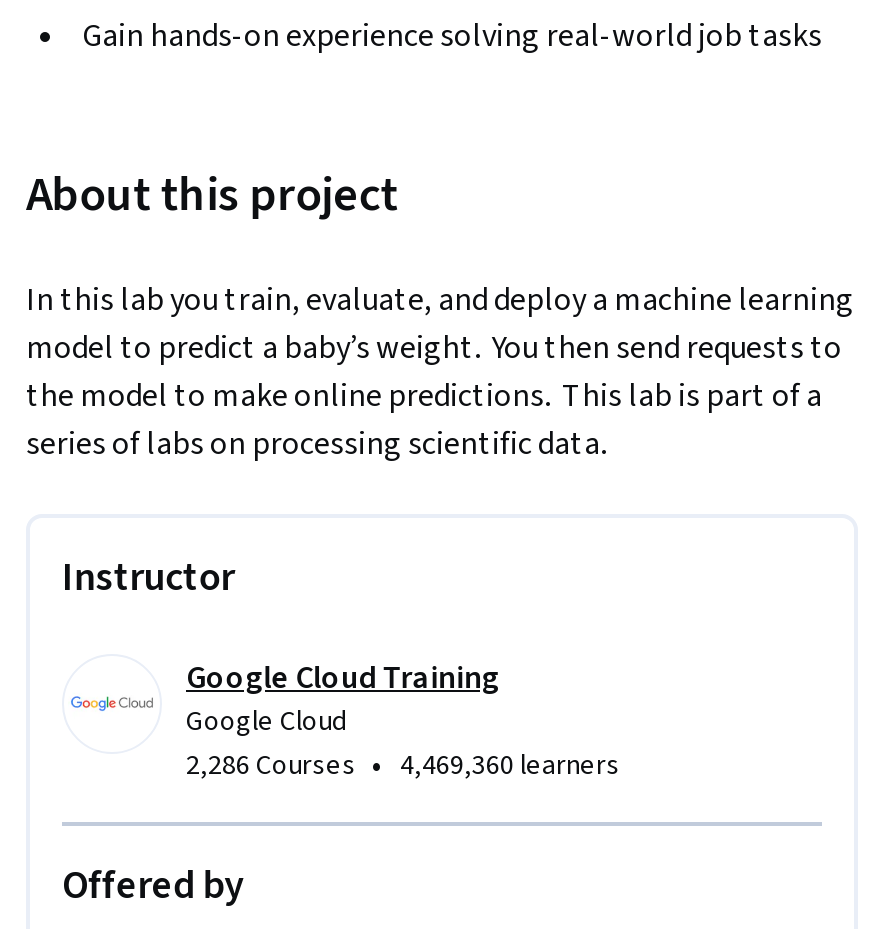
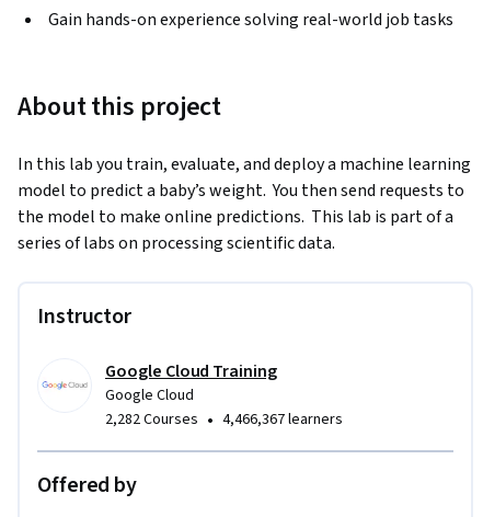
- 2,286 Courses • 4,469,360 learners
+ 2,282 Courses • 4,466,367 learners
